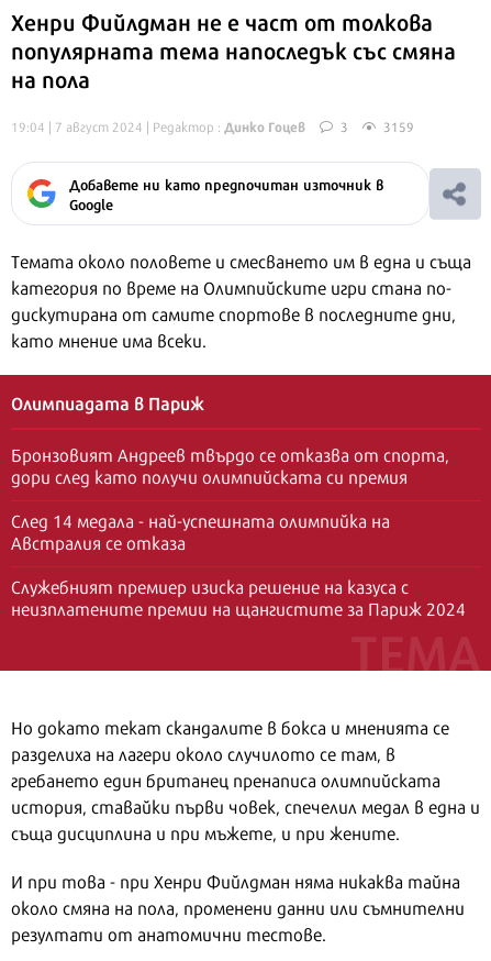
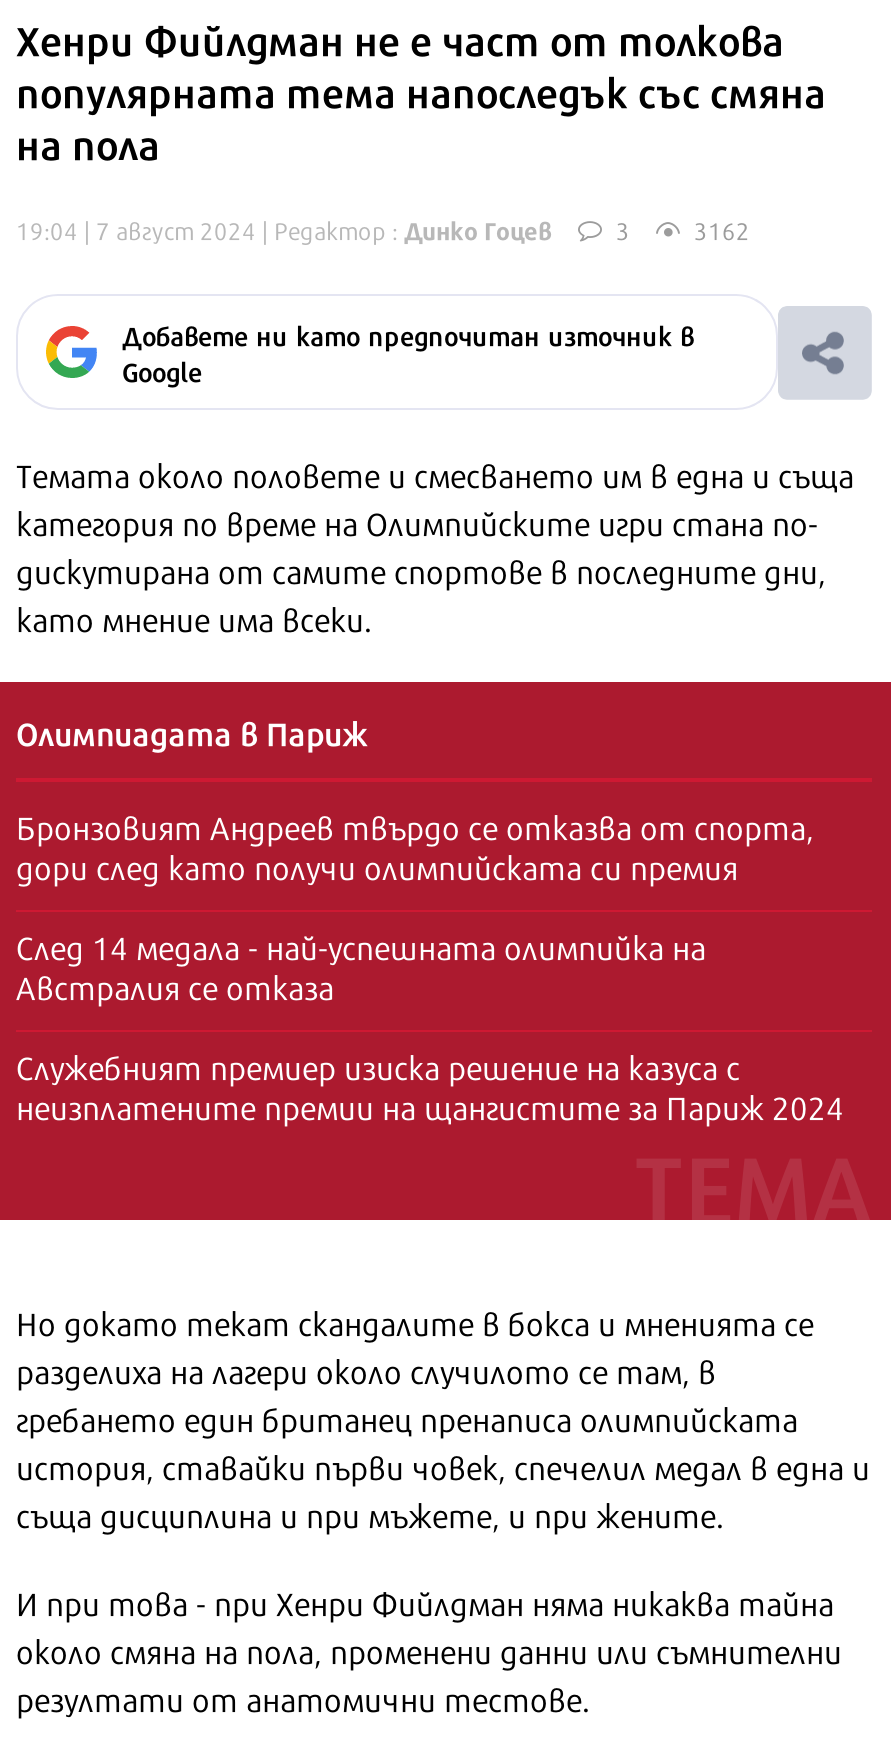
- 3159
+ 3162
